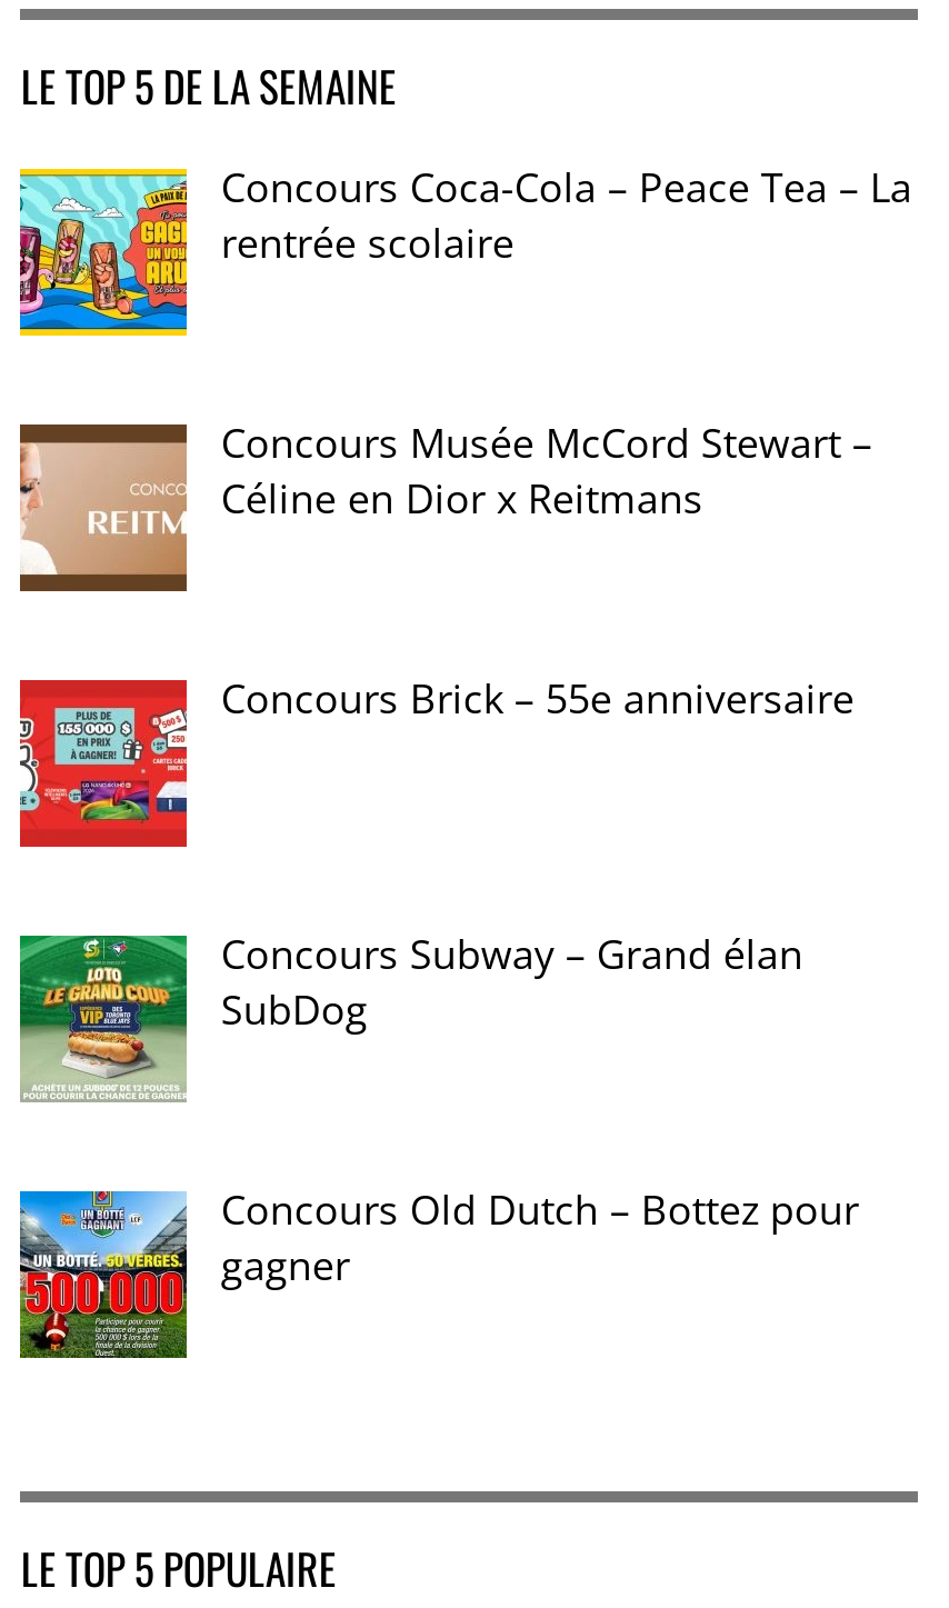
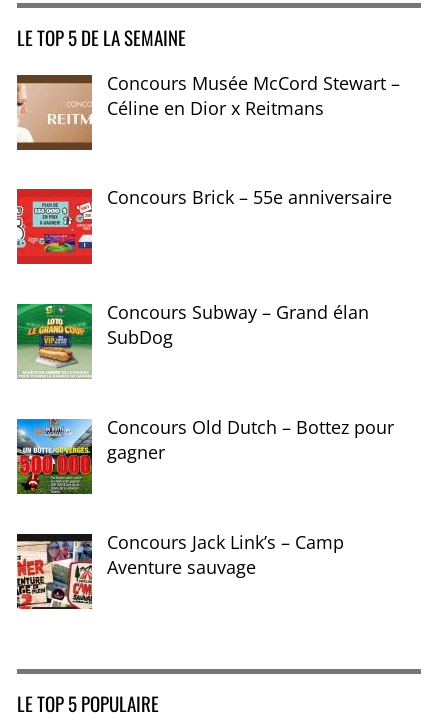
- [image]
- Concours Coca-Cola – Peace Tea – La
- rentrée scolaire

moved up: [image] | Concours Musée McCord Stewart – | Céline en Dior x Reitmans | Concours Brick – 55e anniversaire | Concours Subway – Grand élan | SubDog | Concours Old Dutch – Bottez pour | gagner

+ [image]
+ Concours Jack Link’s – Camp
+ Aventure sauvage
